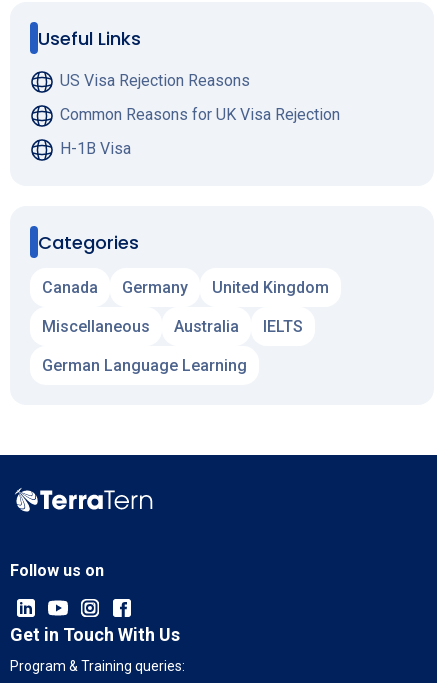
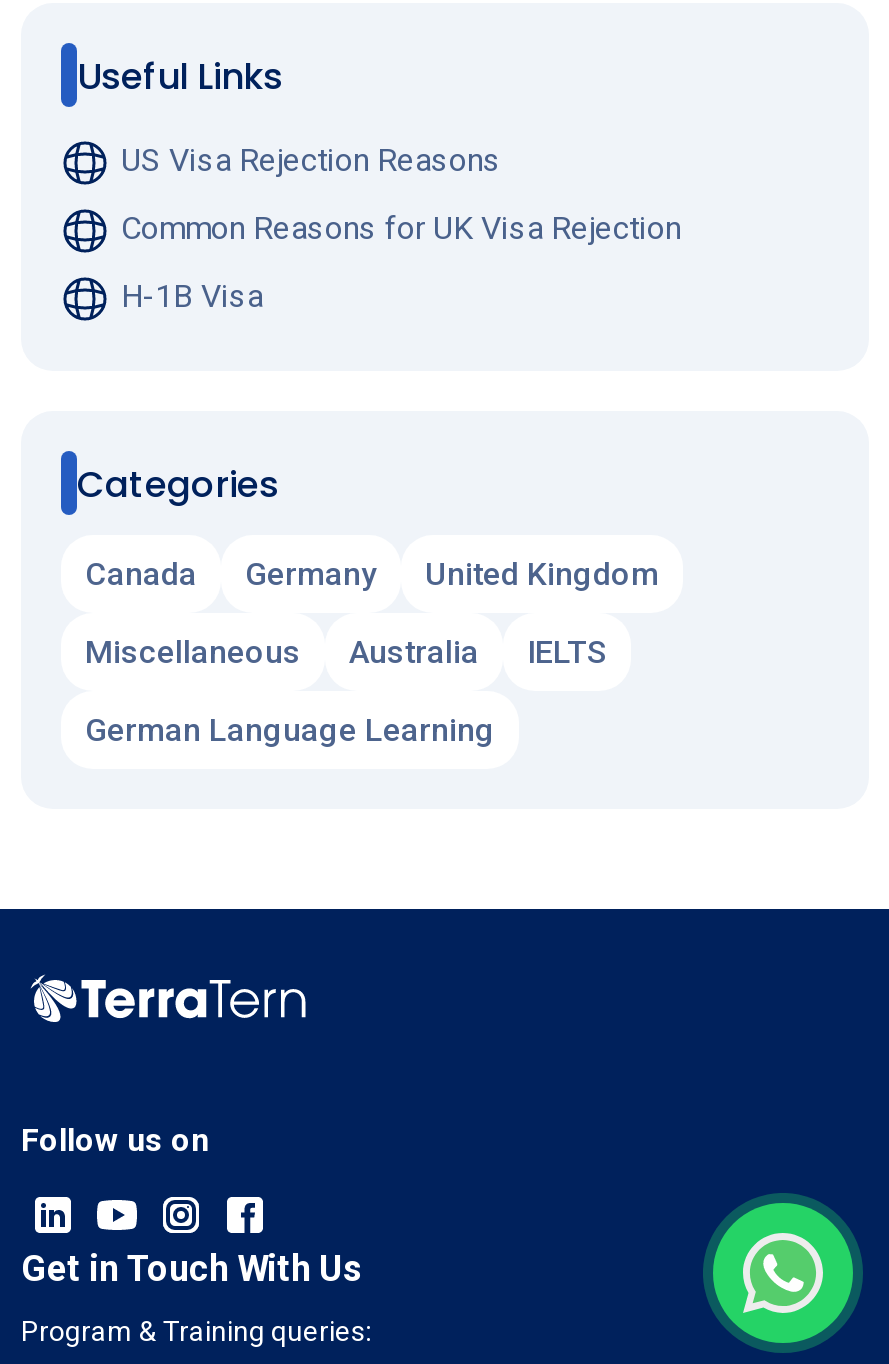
+ [image]
